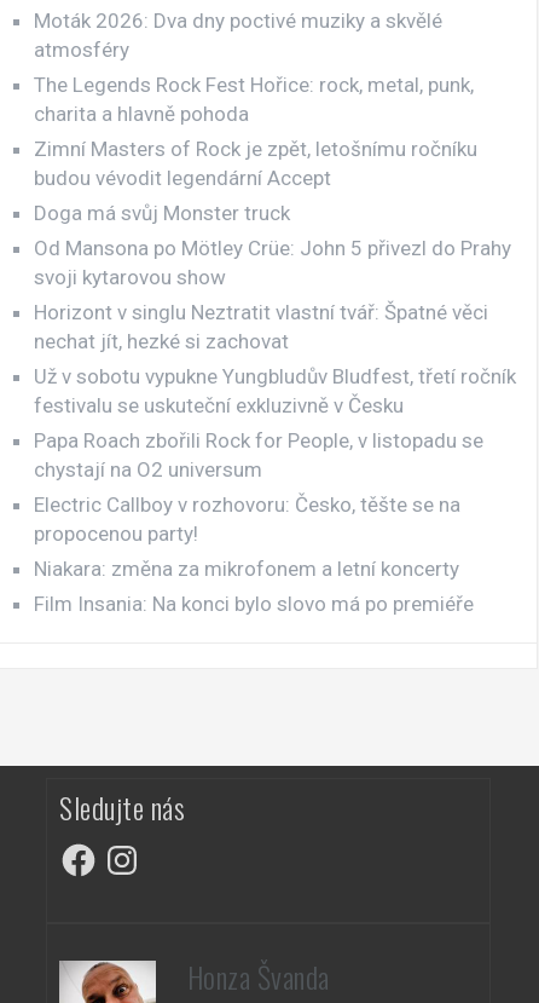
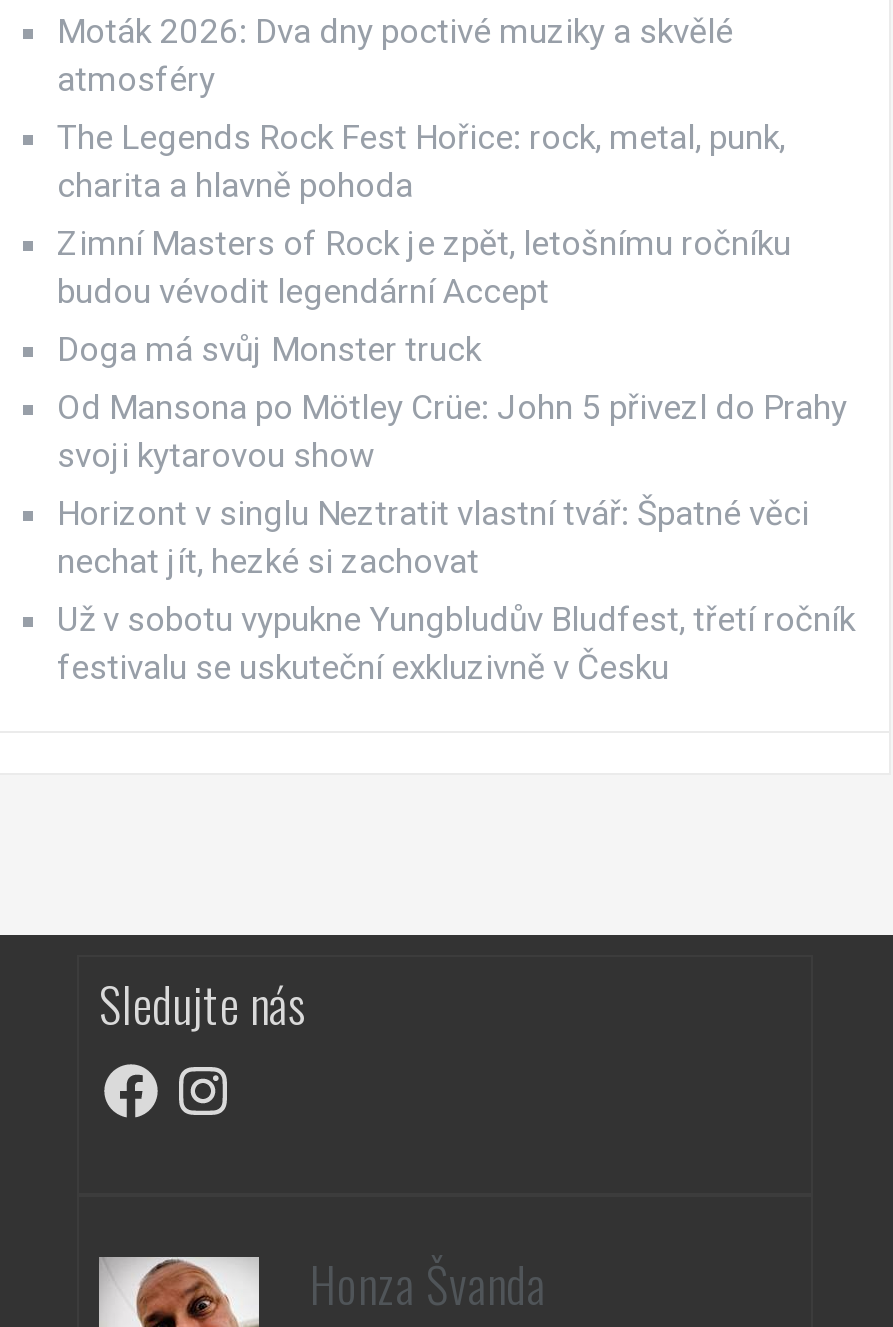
- Papa Roach zbořili Rock for People, v listopadu se
- chystají na O2 universum
- Electric Callboy v rozhovoru: Česko, těšte se na
- propocenou party!
- Niakara: změna za mikrofonem a letní koncerty
- Film Insania: Na konci bylo slovo má po premiéře
